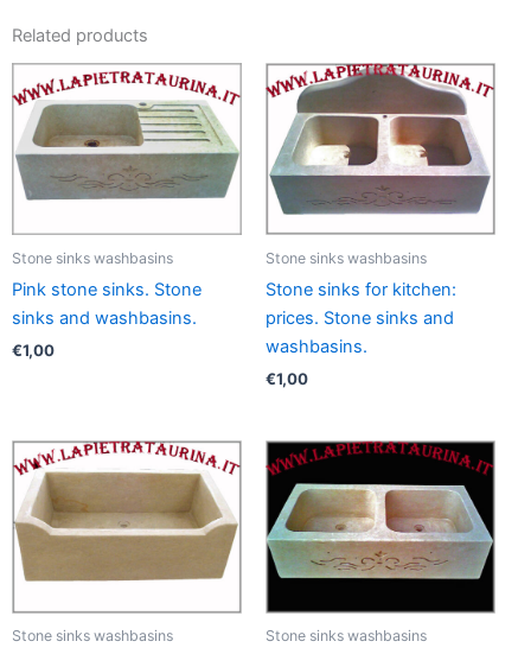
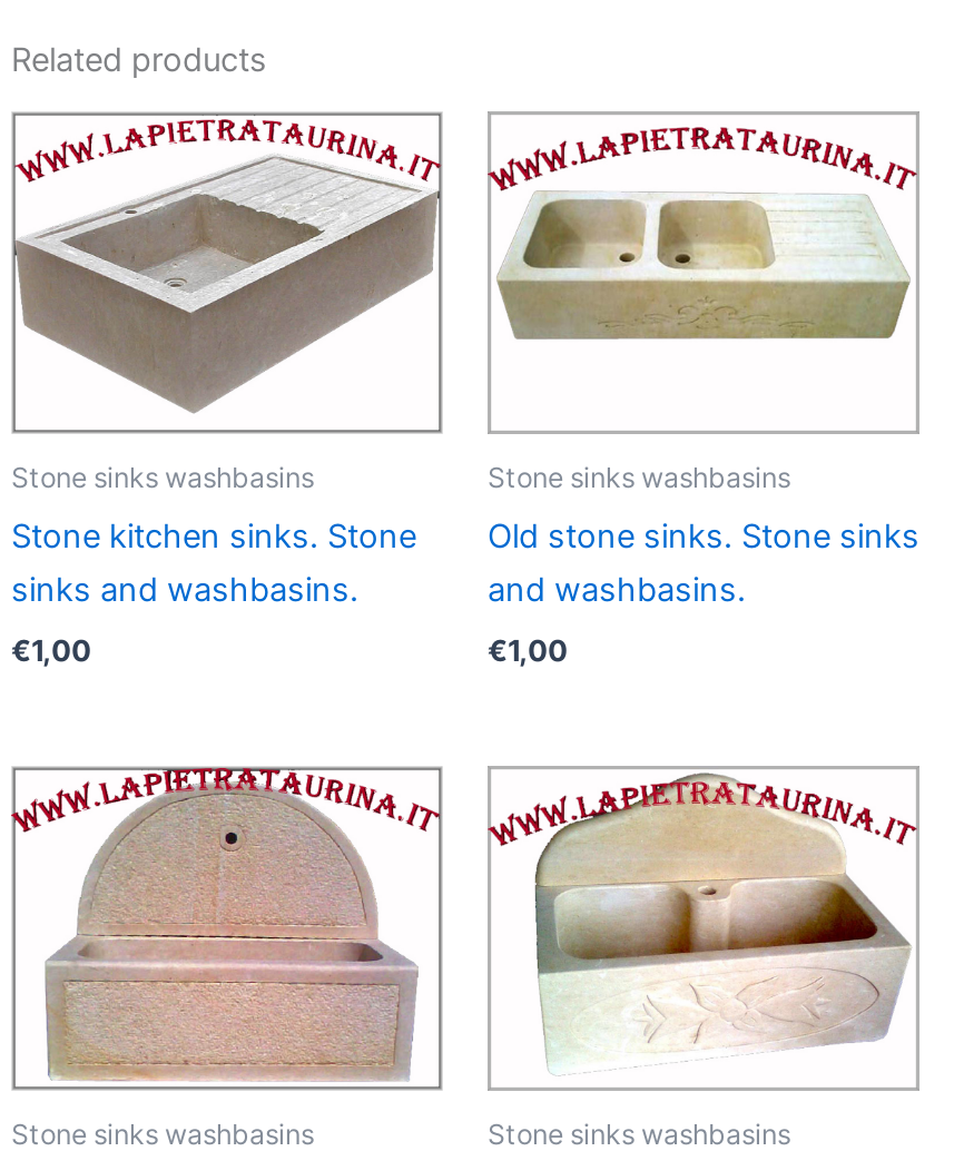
- [image]
+ [image]

- [image]
+ [image]

- Pink stone sinks. Stone
+ Stone kitchen sinks. Stone

- Stone sinks for kitchen:
- prices. Stone sinks and
- washbasins.
+ Old stone sinks. Stone sinks
+ and washbasins.

- [image]
+ [image]

- [image]
+ [image]
